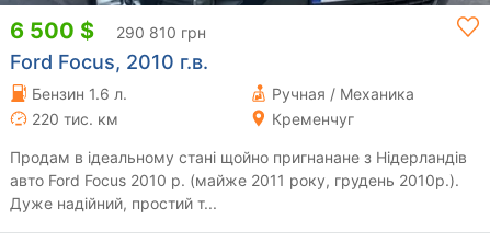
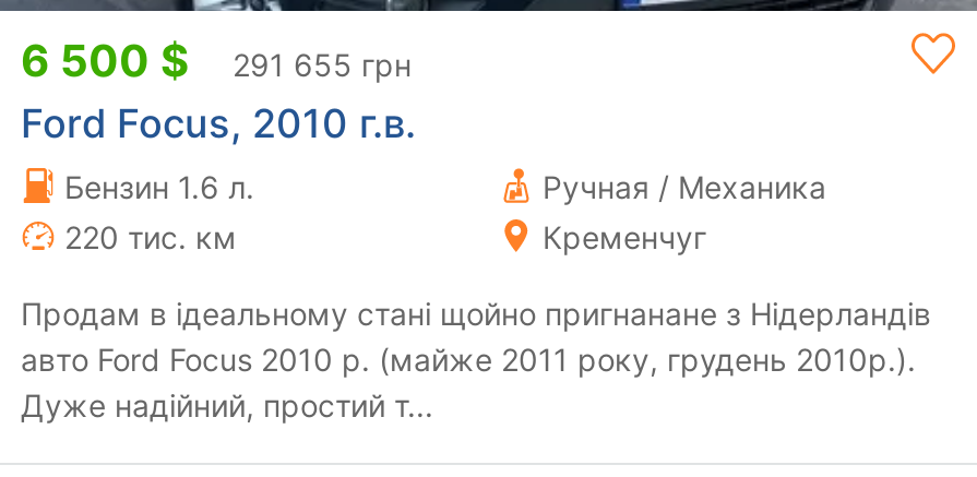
- 6 500 $ 290 810 грн
+ 6 500 $ 291 655 грн
